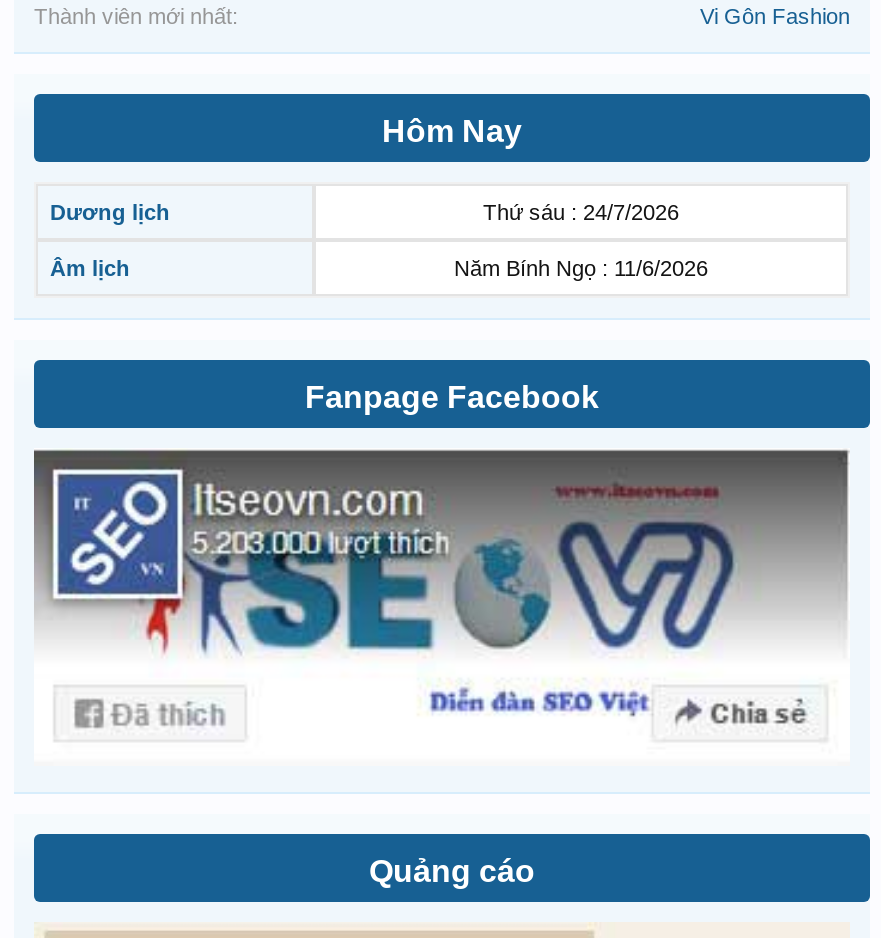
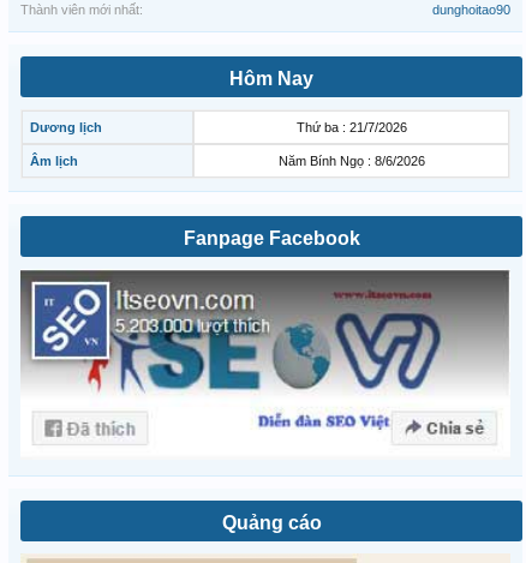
- Vi Gôn Fashion
+ dunghoitao90

- Thứ sáu : 24/7/2026
+ Thứ ba : 21/7/2026

- Năm Bính Ngọ : 11/6/2026
+ Năm Bính Ngọ : 8/6/2026
